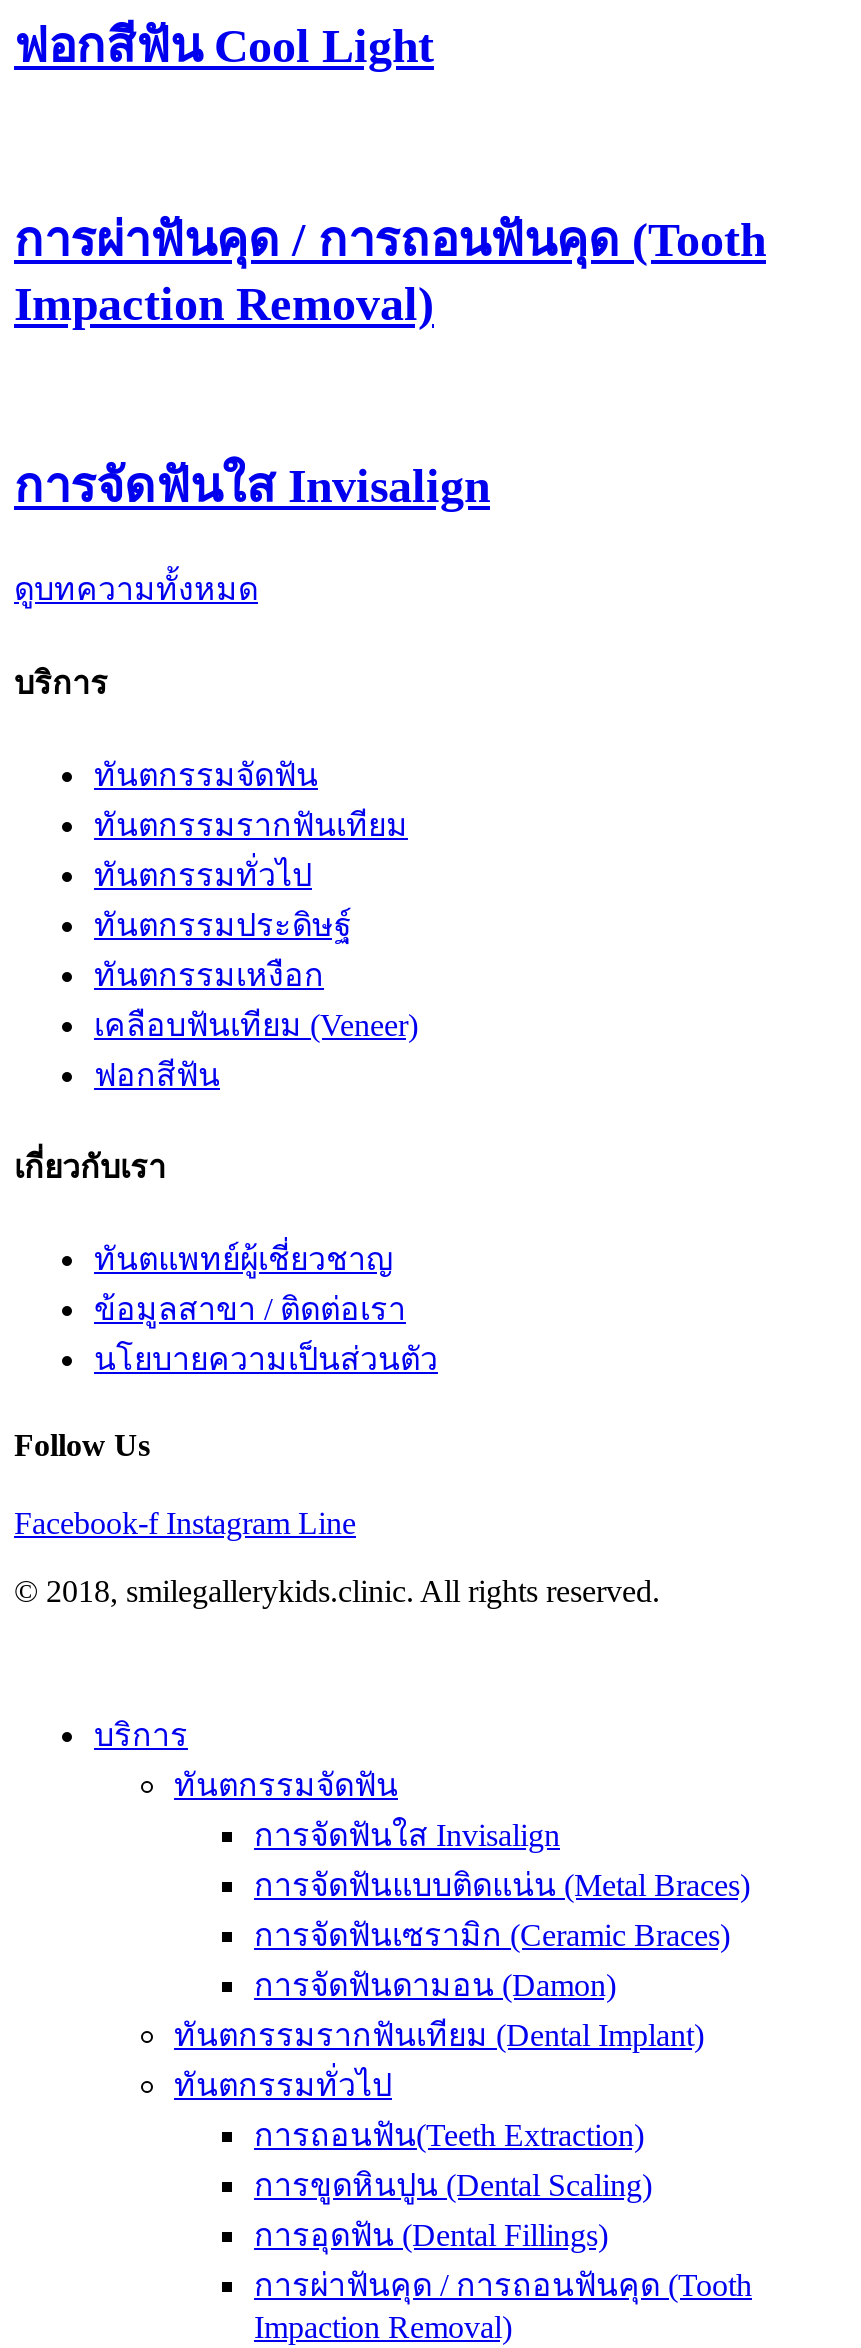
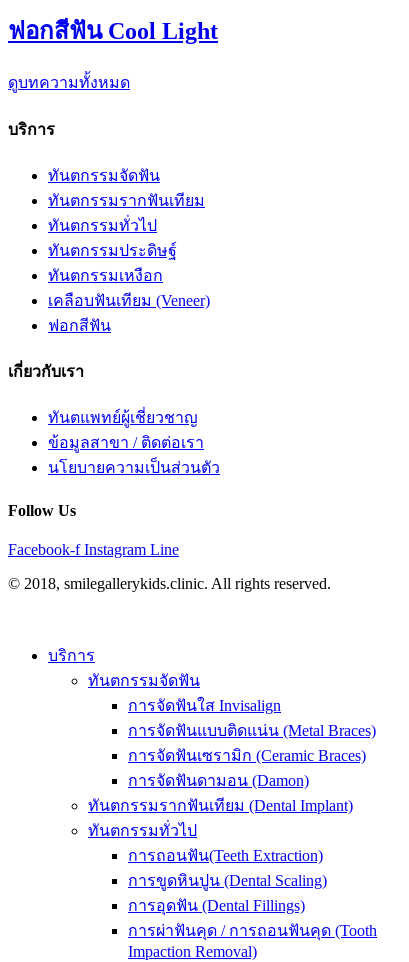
- การผ่าฟันคุด / การถอนฟันคุด (Tooth
- Impaction Removal)

- การจัดฟันใส Invisalign
